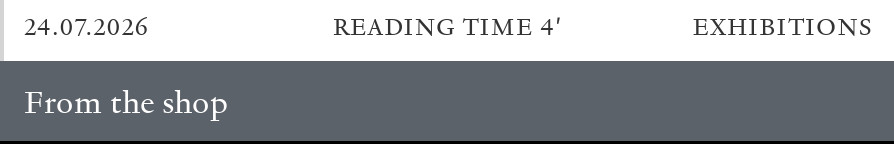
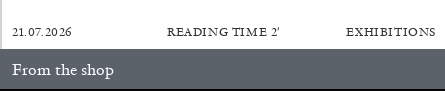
- 24.07.2026
- READING TIME 4′
+ 21.07.2026
+ READING TIME 2′
